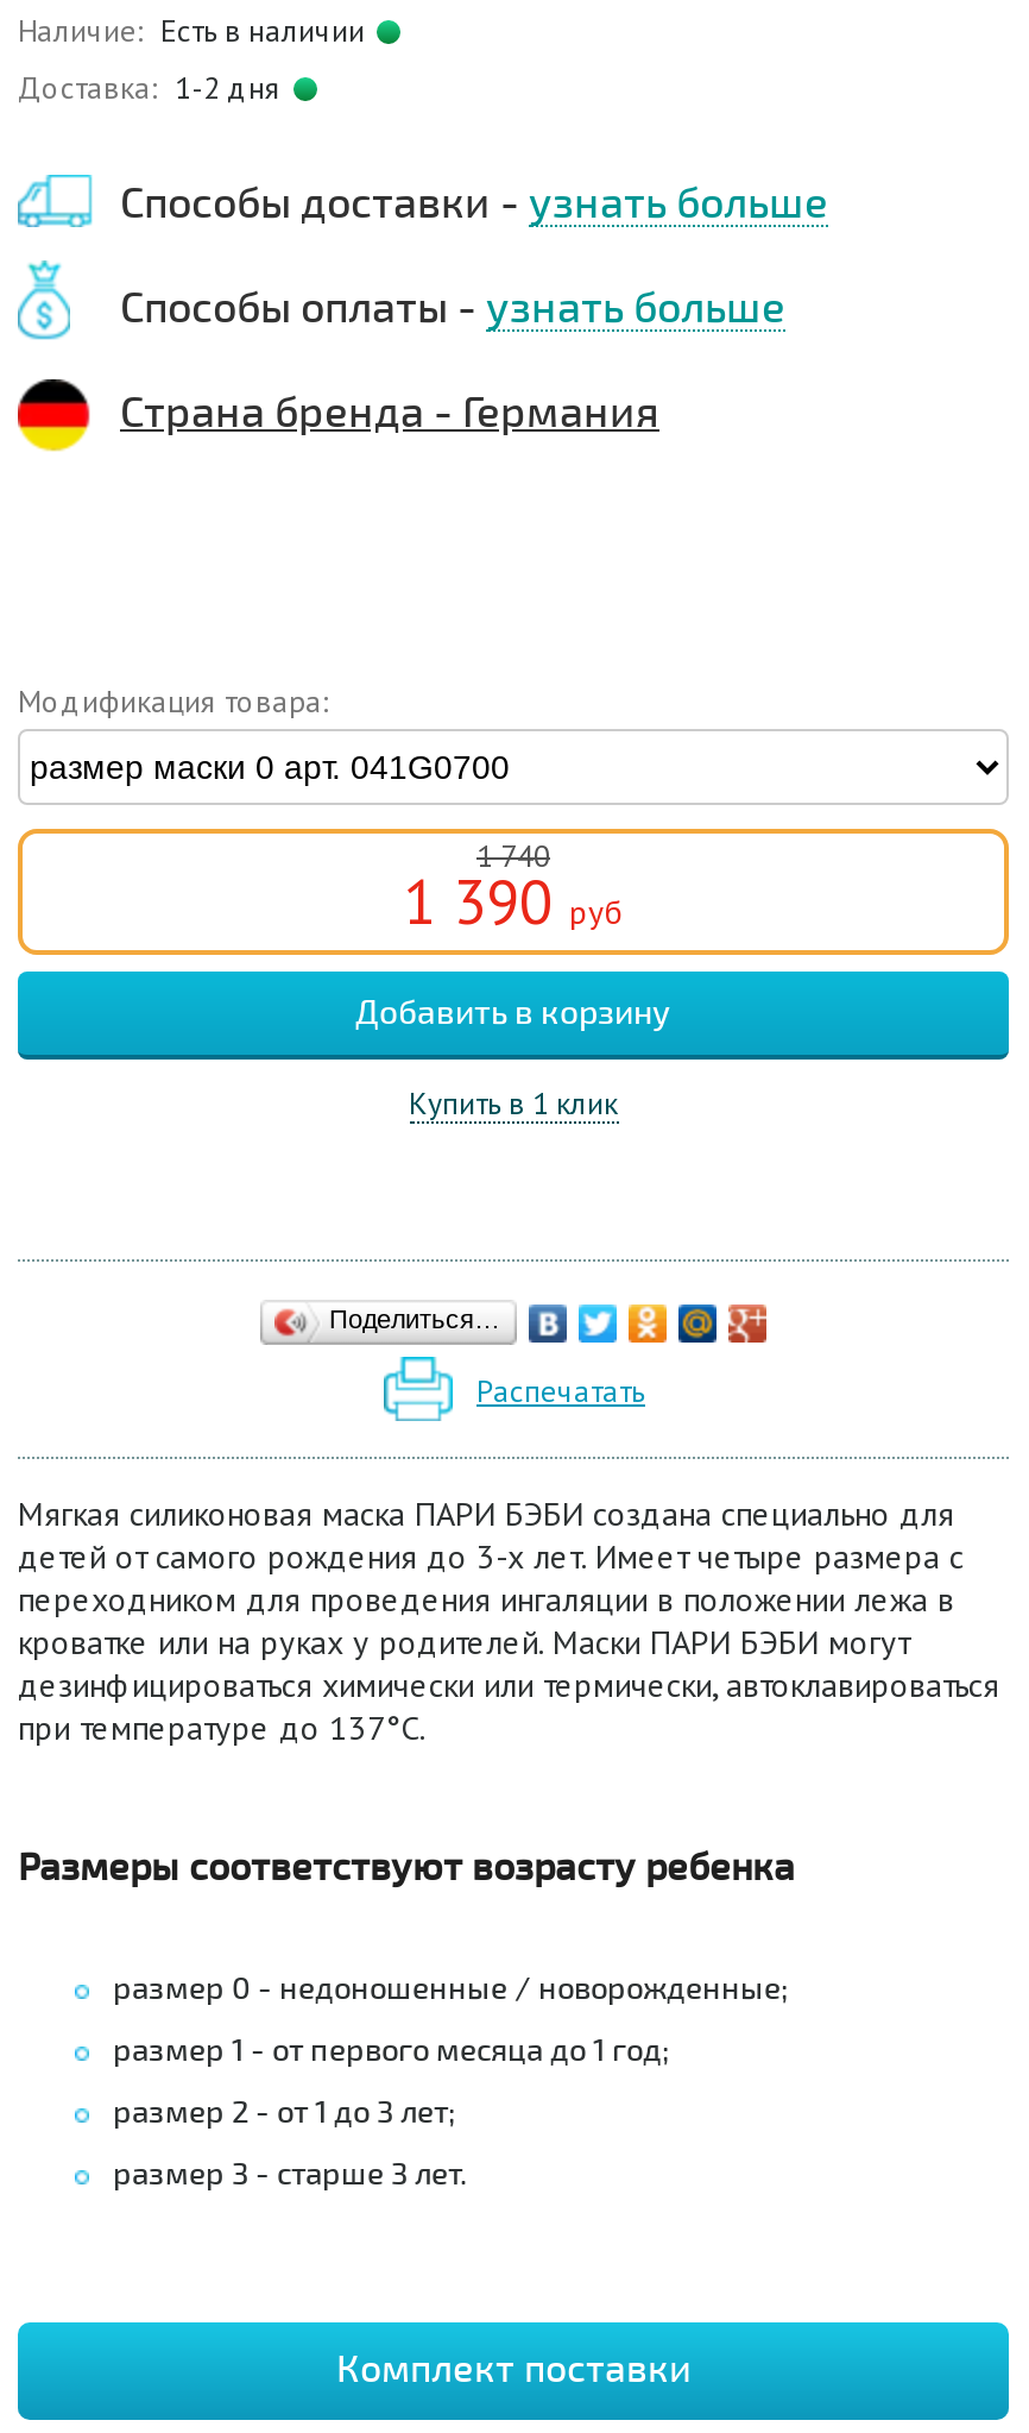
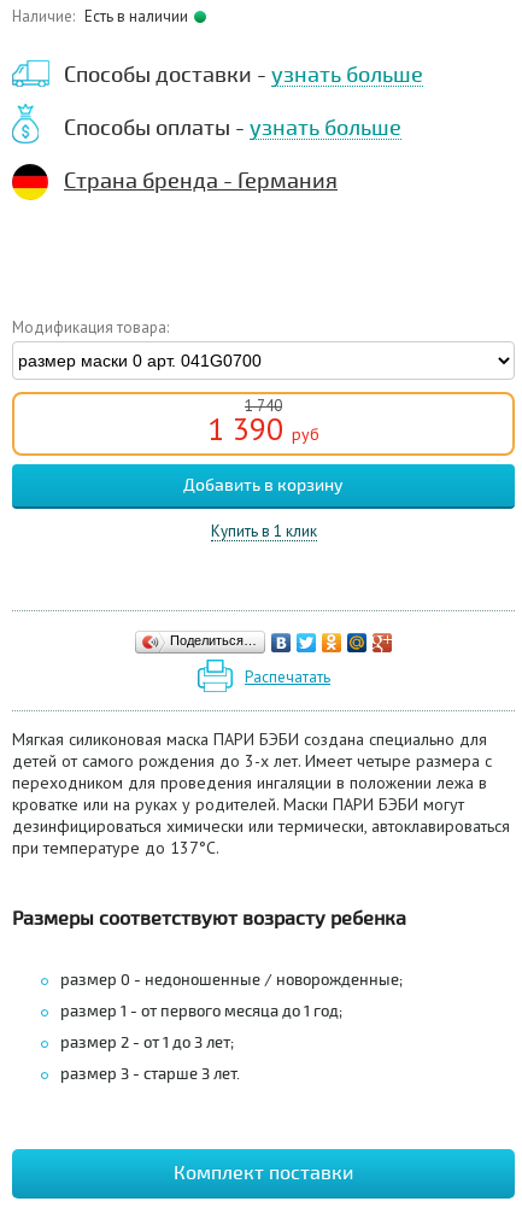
- Доставка: 1-2 дня
